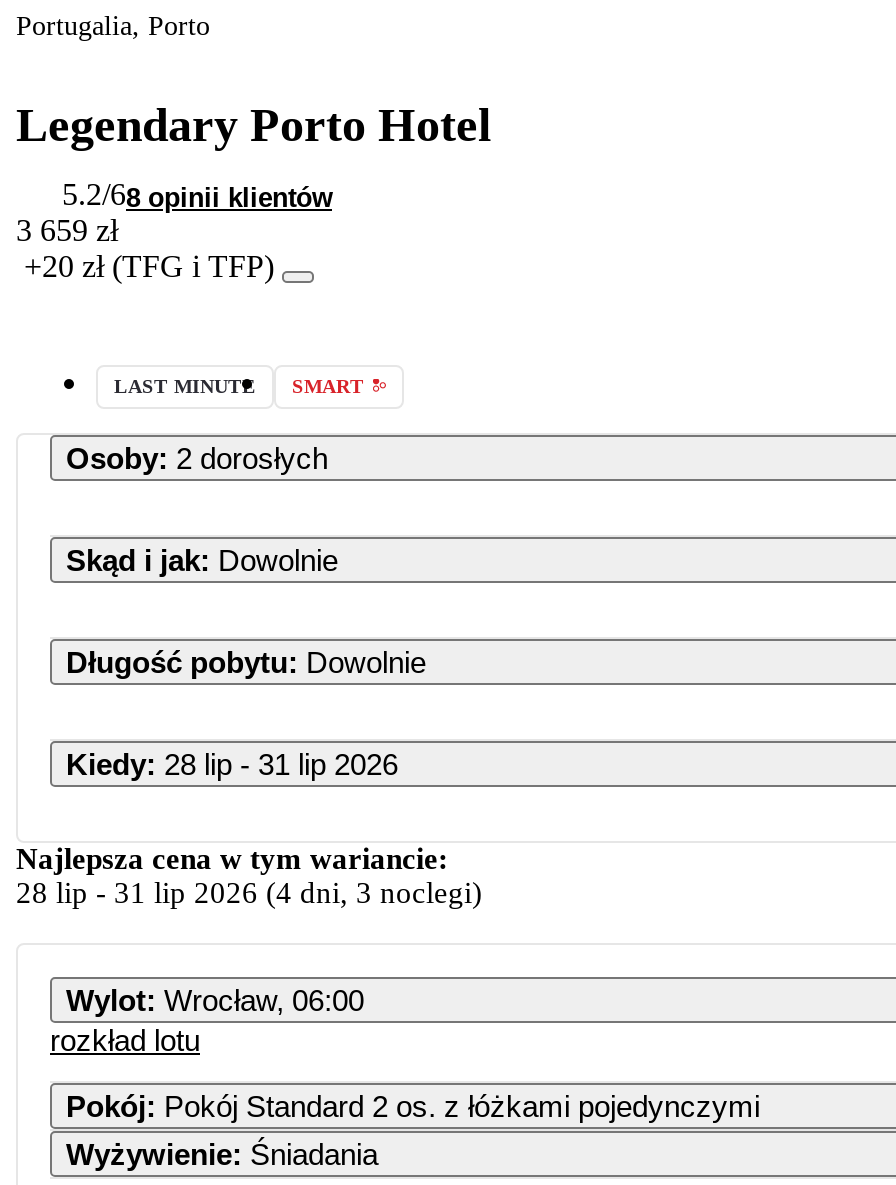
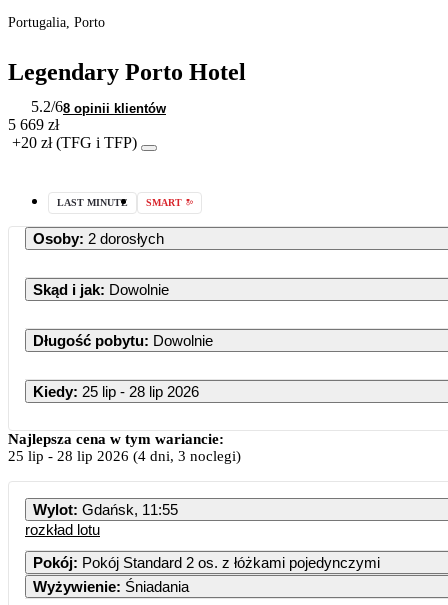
- 3 659 zł
+ 5 669 zł

- Kiedy: 28 lip - 31 lip 2026
+ Kiedy: 25 lip - 28 lip 2026

- 28 lip- 31 lip 2026(4 dni, 3 noclegi)
+ 25 lip- 28 lip 2026(4 dni, 3 noclegi)

- Wylot: Wrocław, 06:00
+ Wylot: Gdańsk, 11:55
